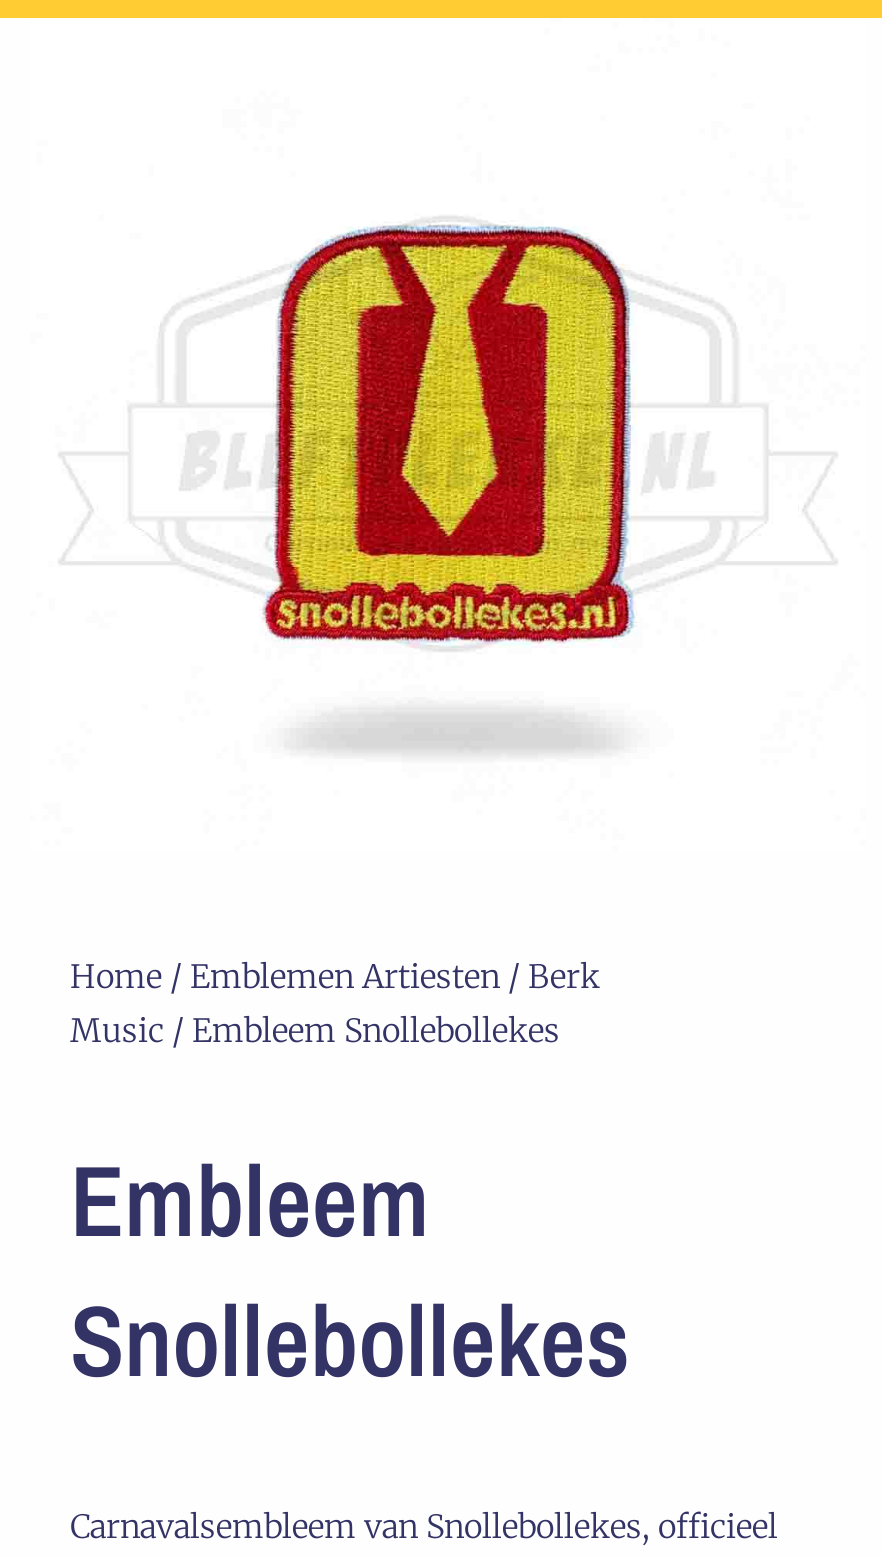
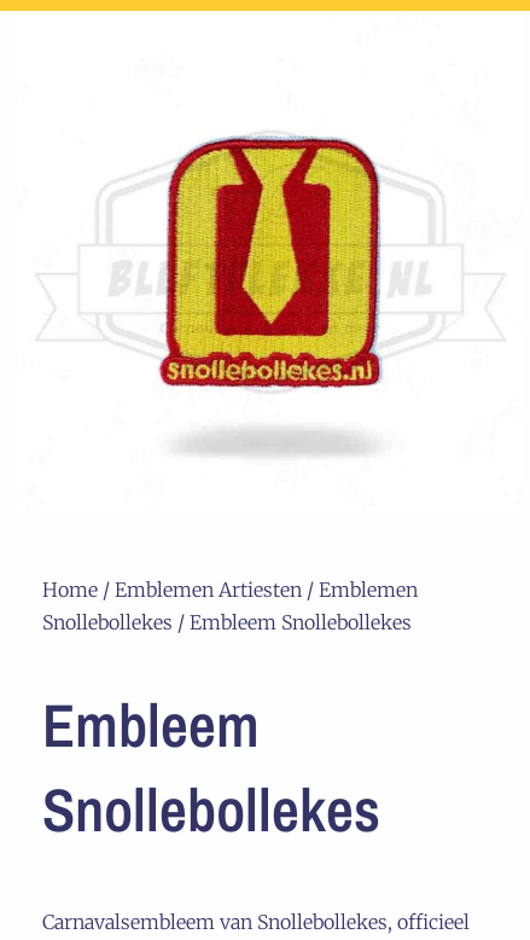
- Home / Emblemen Artiesten / Berk
+ Home / Emblemen Artiesten / Emblemen

- Music / Embleem Snollebollekes
+ Snollebollekes / Embleem Snollebollekes
